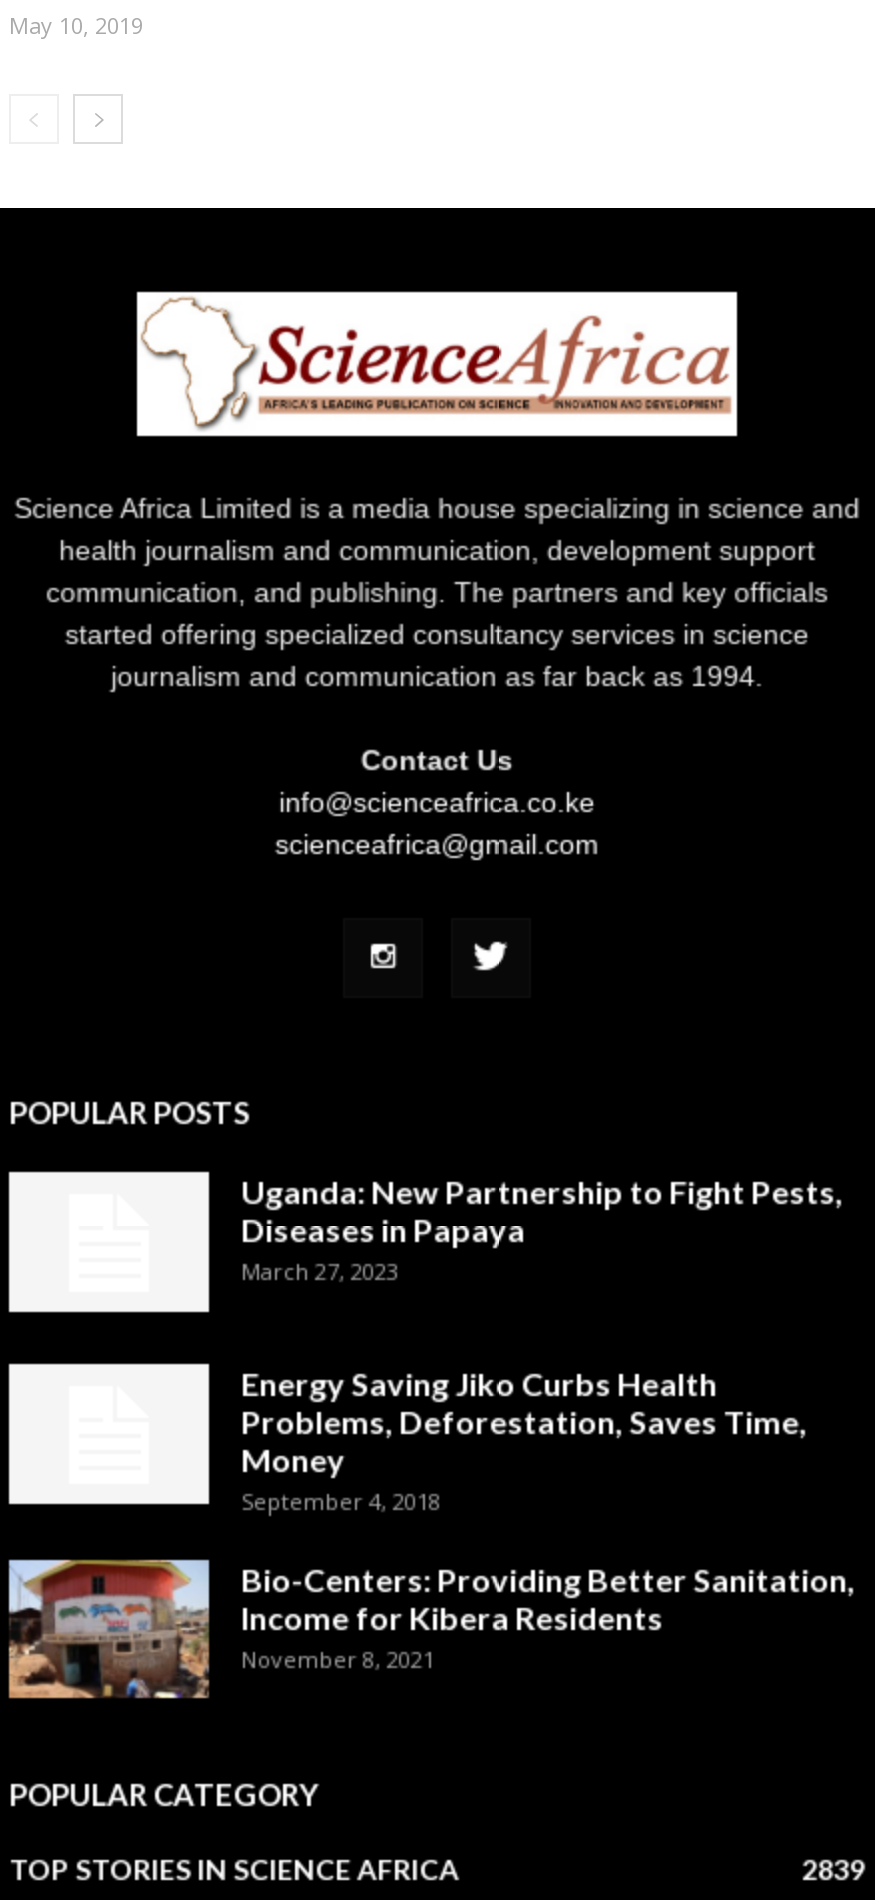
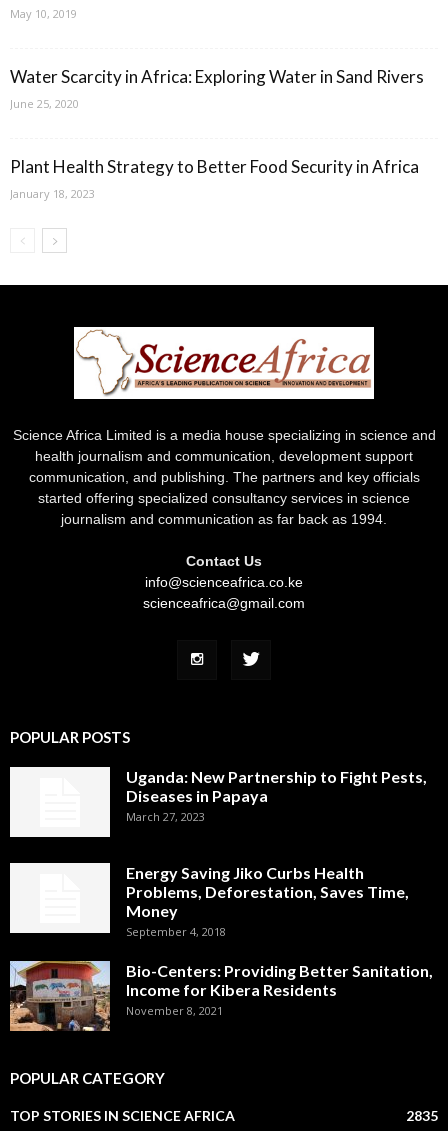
+ Water Scarcity in Africa: Exploring Water in Sand Rivers
+ June 25, 2020
+ Plant Health Strategy to Better Food Security in Africa
+ January 18, 2023

- 2839
+ 2835
